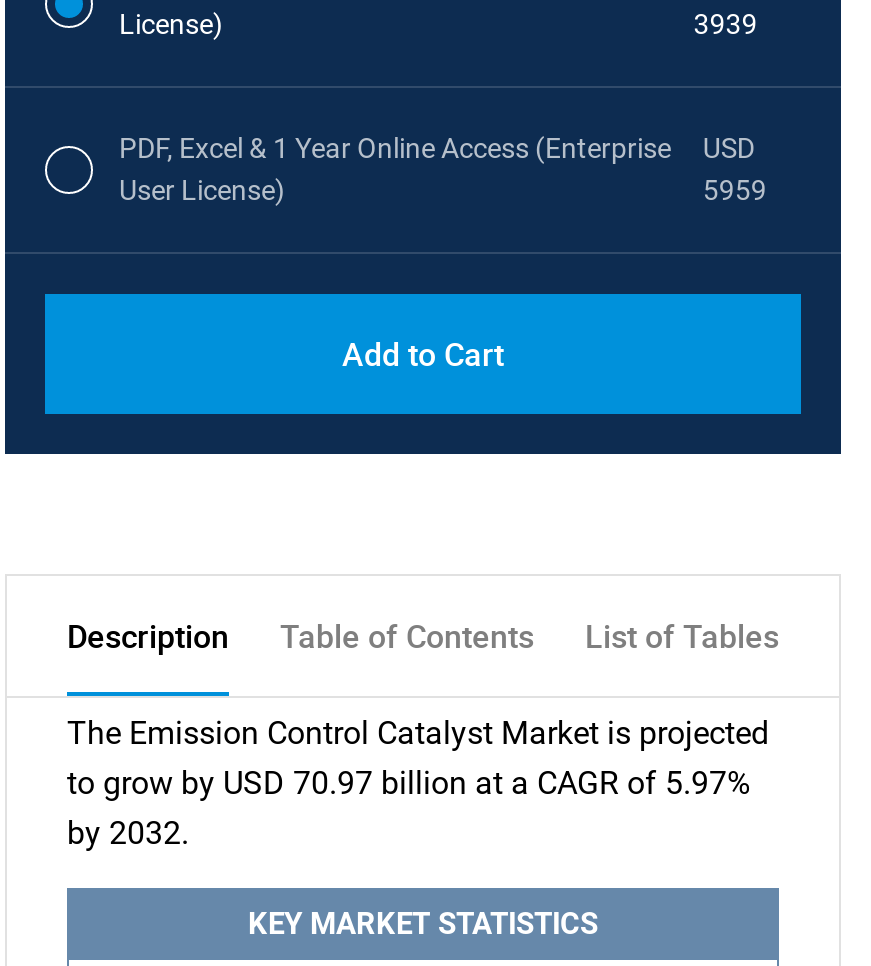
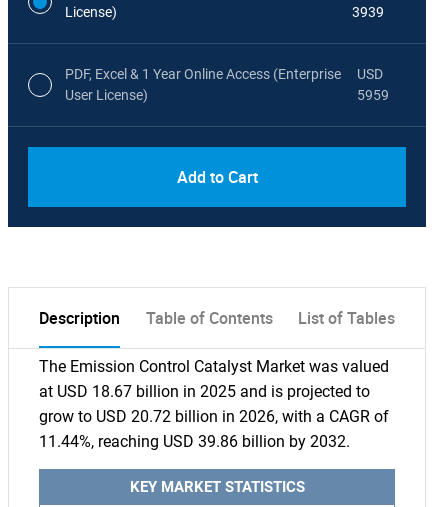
- The Emission Control Catalyst Market is projected
- to grow by USD 70.97 billion at a CAGR of 5.97%
- by 2032.
+ The Emission Control Catalyst Market was valued
+ at USD 18.67 billion in 2025 and is projected to
+ grow to USD 20.72 billion in 2026, with a CAGR of
+ 11.44%, reaching USD 39.86 billion by 2032.
